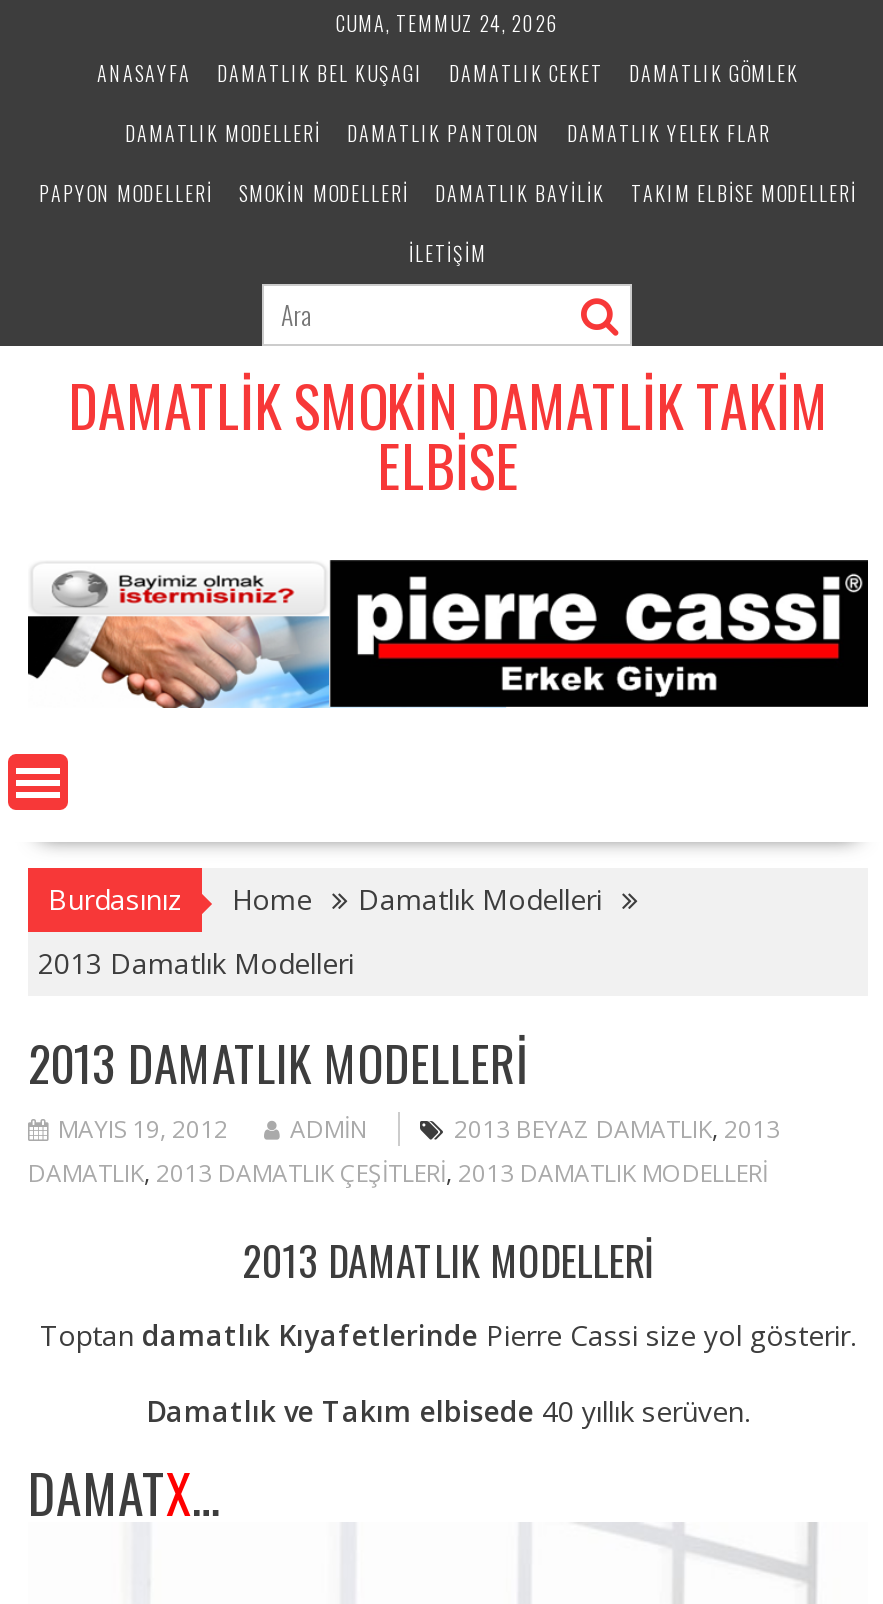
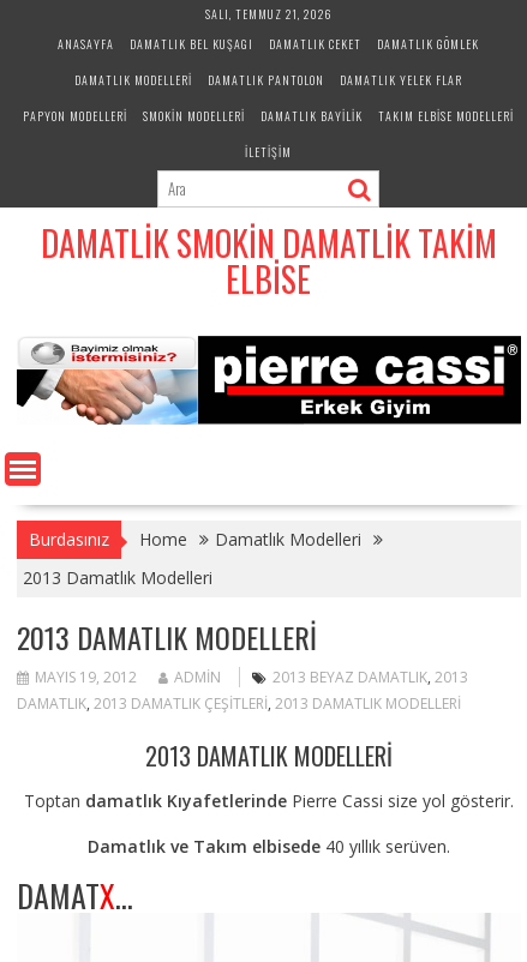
- CUMA, TEMMUZ 24, 2026
+ SALI, TEMMUZ 21, 2026
